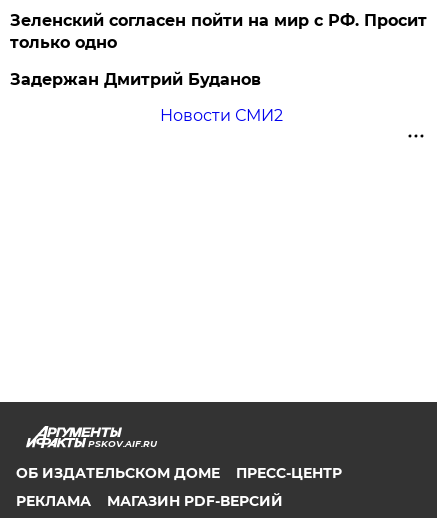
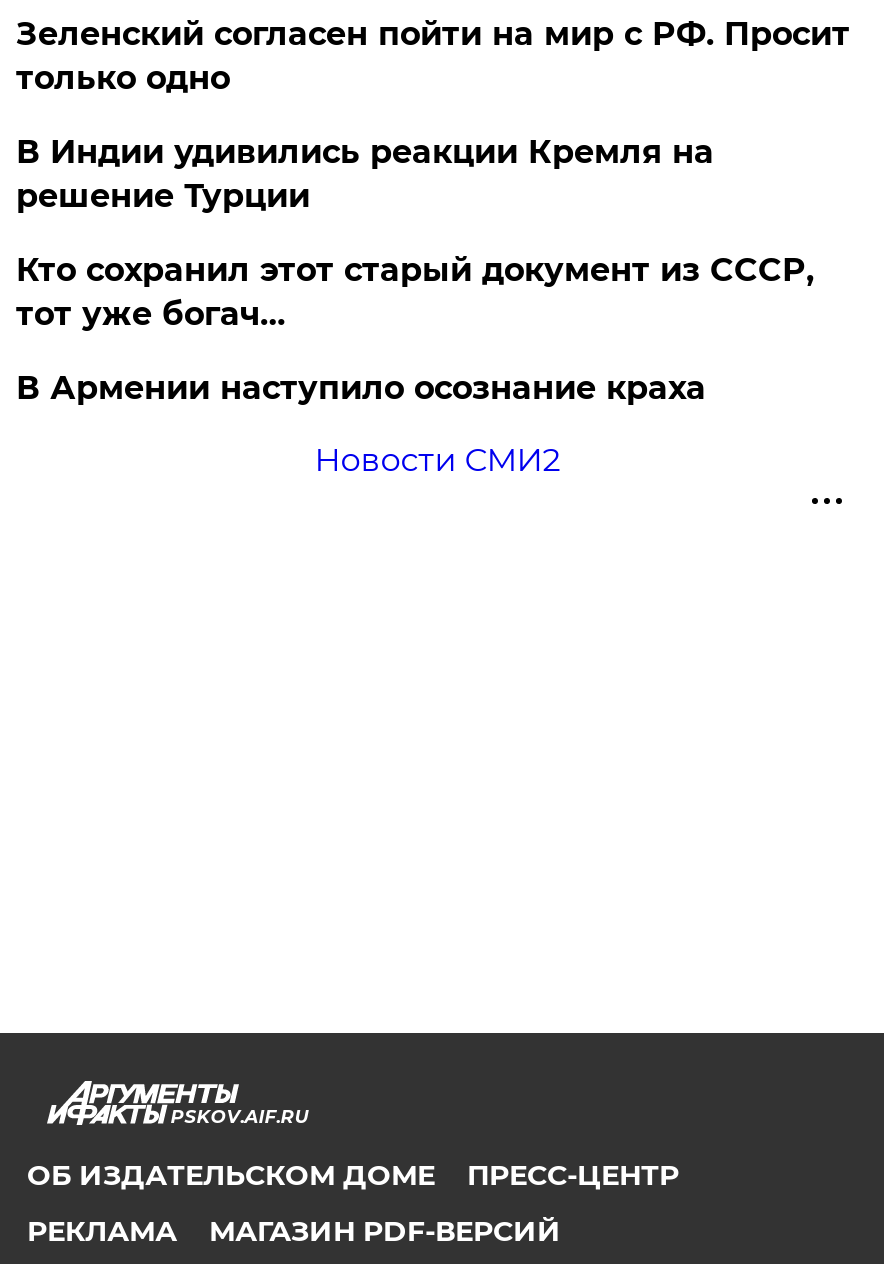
- Задержан Дмитрий Буданов
+ В Индии удивились реакции Кремля на
+ решение Турции
+ Кто сохранил этот старый документ из СССР,
+ тот уже богач…
+ В Армении наступило осознание краха
